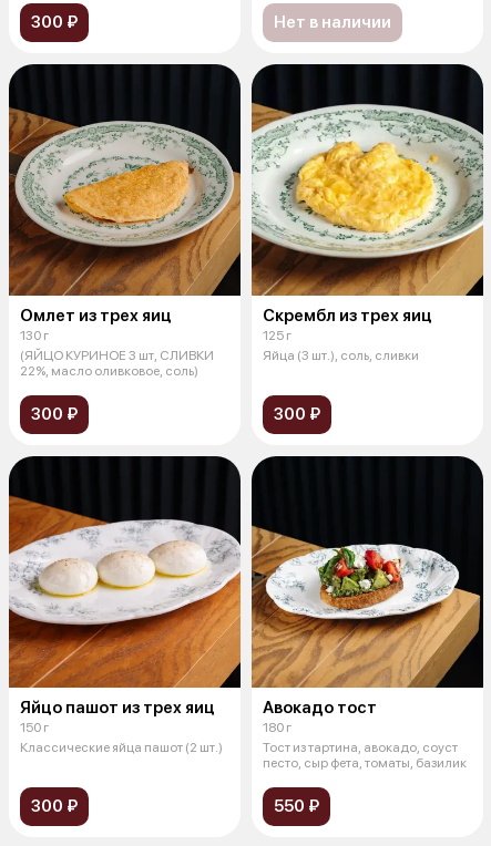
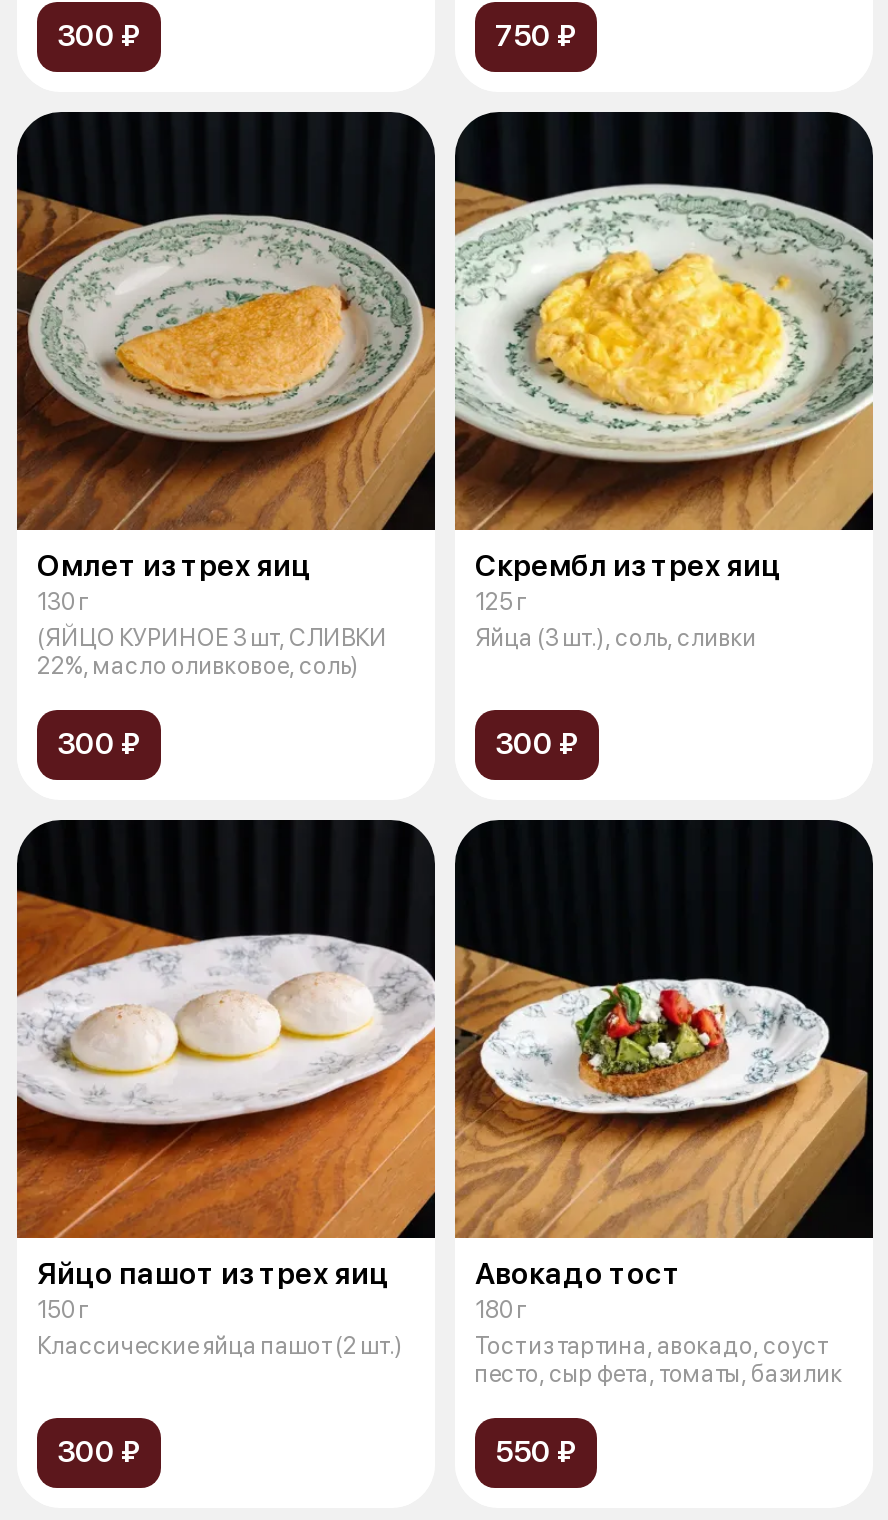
- Нет в наличии
+ 750 ₽
